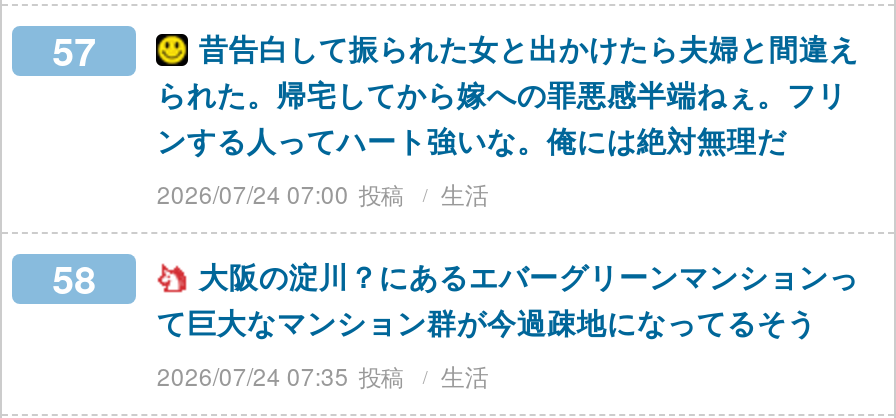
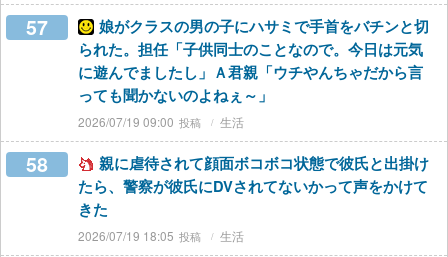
- 昔告白して振られた女と出かけたら夫婦と間違え
- られた。帰宅してから嫁への罪悪感半端ねぇ。フリ
- ンする人ってハート強いな。俺には絶対無理だ
- 2026/07/24 07:00
+ 娘がクラスの男の子にハサミで手首をバチンと切
+ られた。担任「子供同士のことなので。今日は元気
+ に遊んでましたし」Ａ君親「ウチやんちゃだから言
+ っても聞かないのよねぇ～」
+ 2026/07/19 09:00

- 大阪の淀川？にあるエバーグリーンマンションっ
- て巨大なマンション群が今過疎地になってるそう
- 2026/07/24 07:35
+ 親に虐待されて顔面ボコボコ状態で彼氏と出掛け
+ たら、警察が彼氏にDVされてないかって声をかけて
+ きた
+ 2026/07/19 18:05
